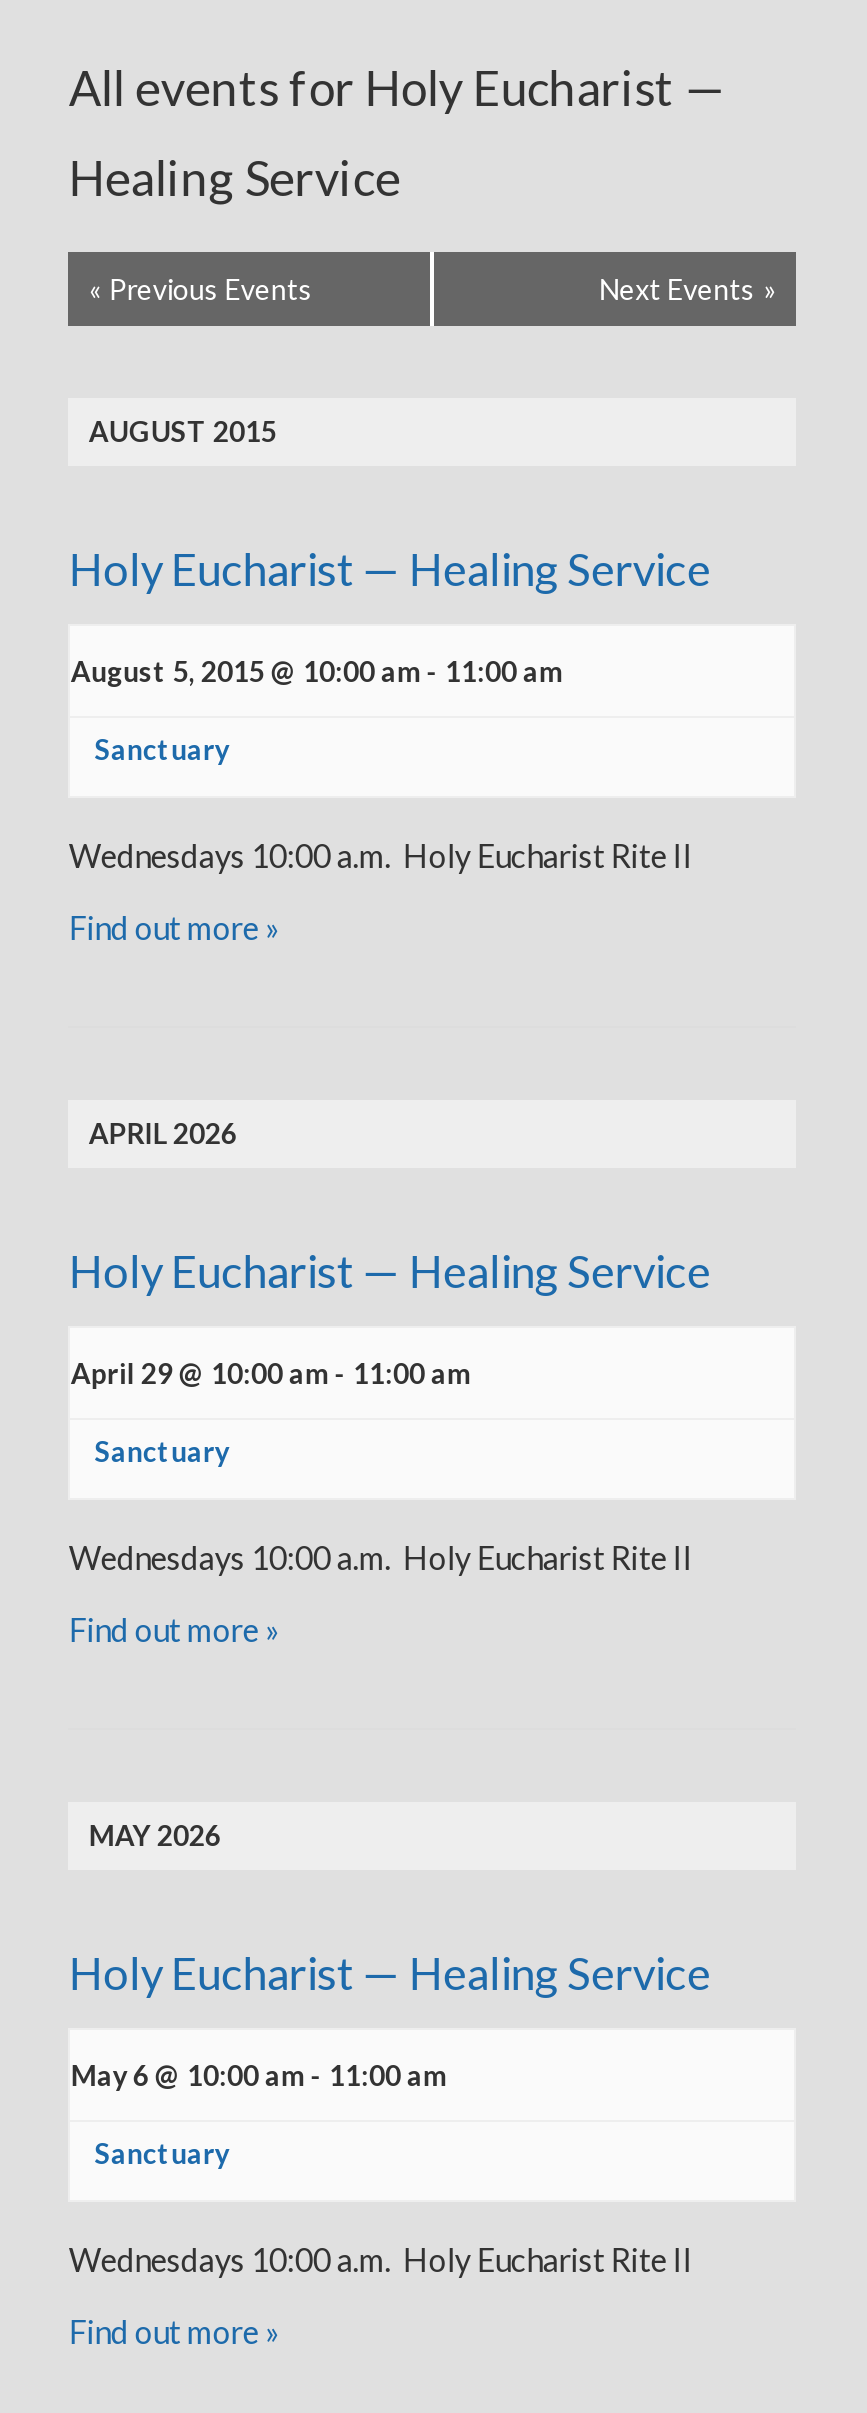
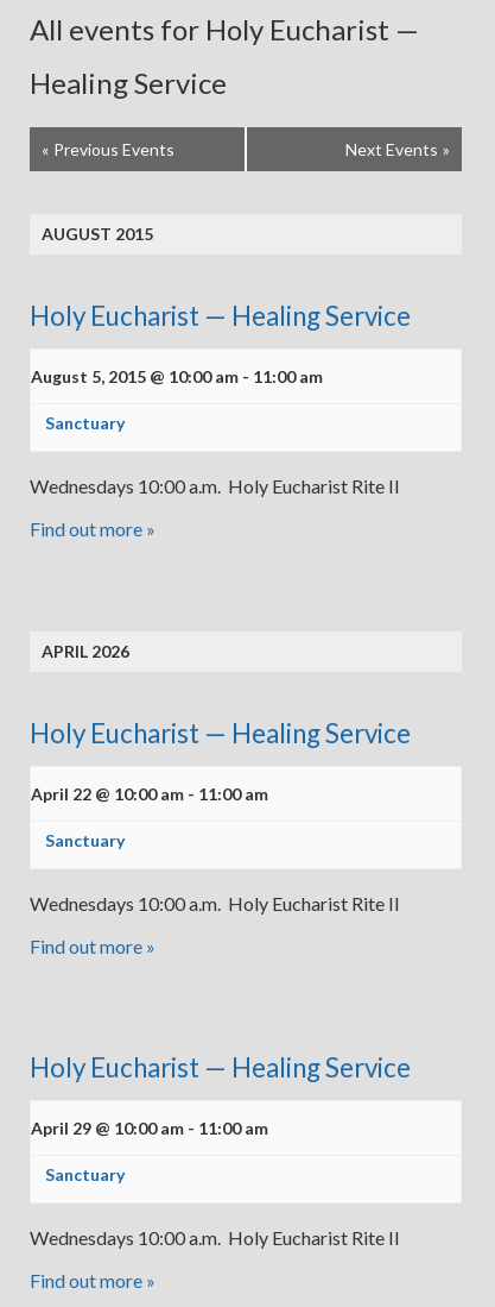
- April 29 @ 10:00 am - 11:00 am
+ April 22 @ 10:00 am - 11:00 am

- MAY 2026

- May 6 @ 10:00 am - 11:00 am
+ April 29 @ 10:00 am - 11:00 am
